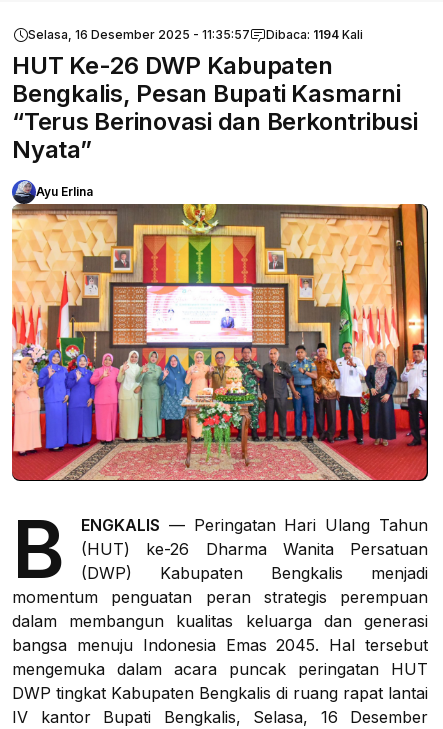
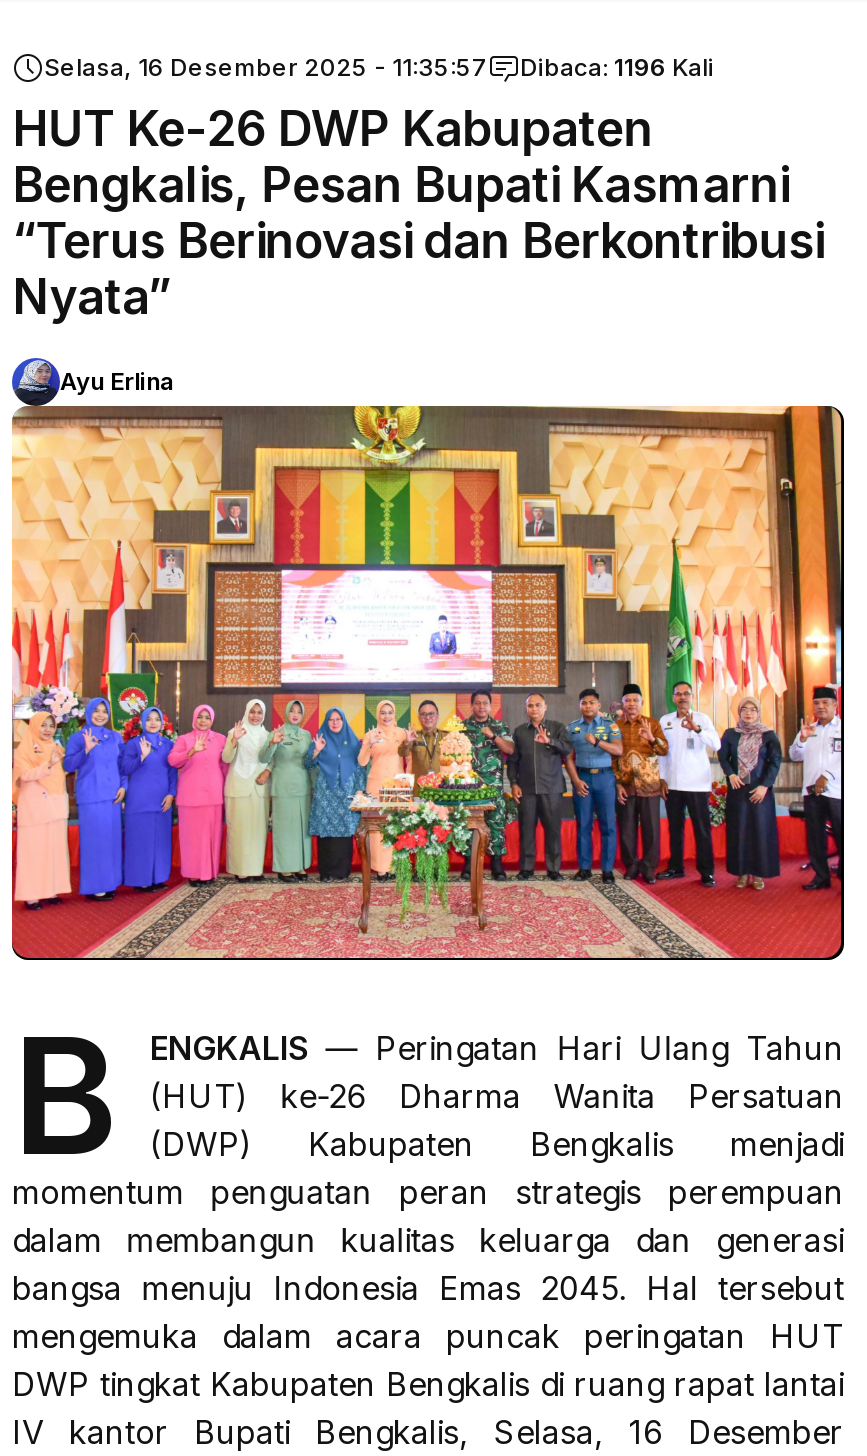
- Selasa, 16 Desember 2025 - 11:35:57 Dibaca: 1194 Kali
+ Selasa, 16 Desember 2025 - 11:35:57 Dibaca: 1196 Kali
